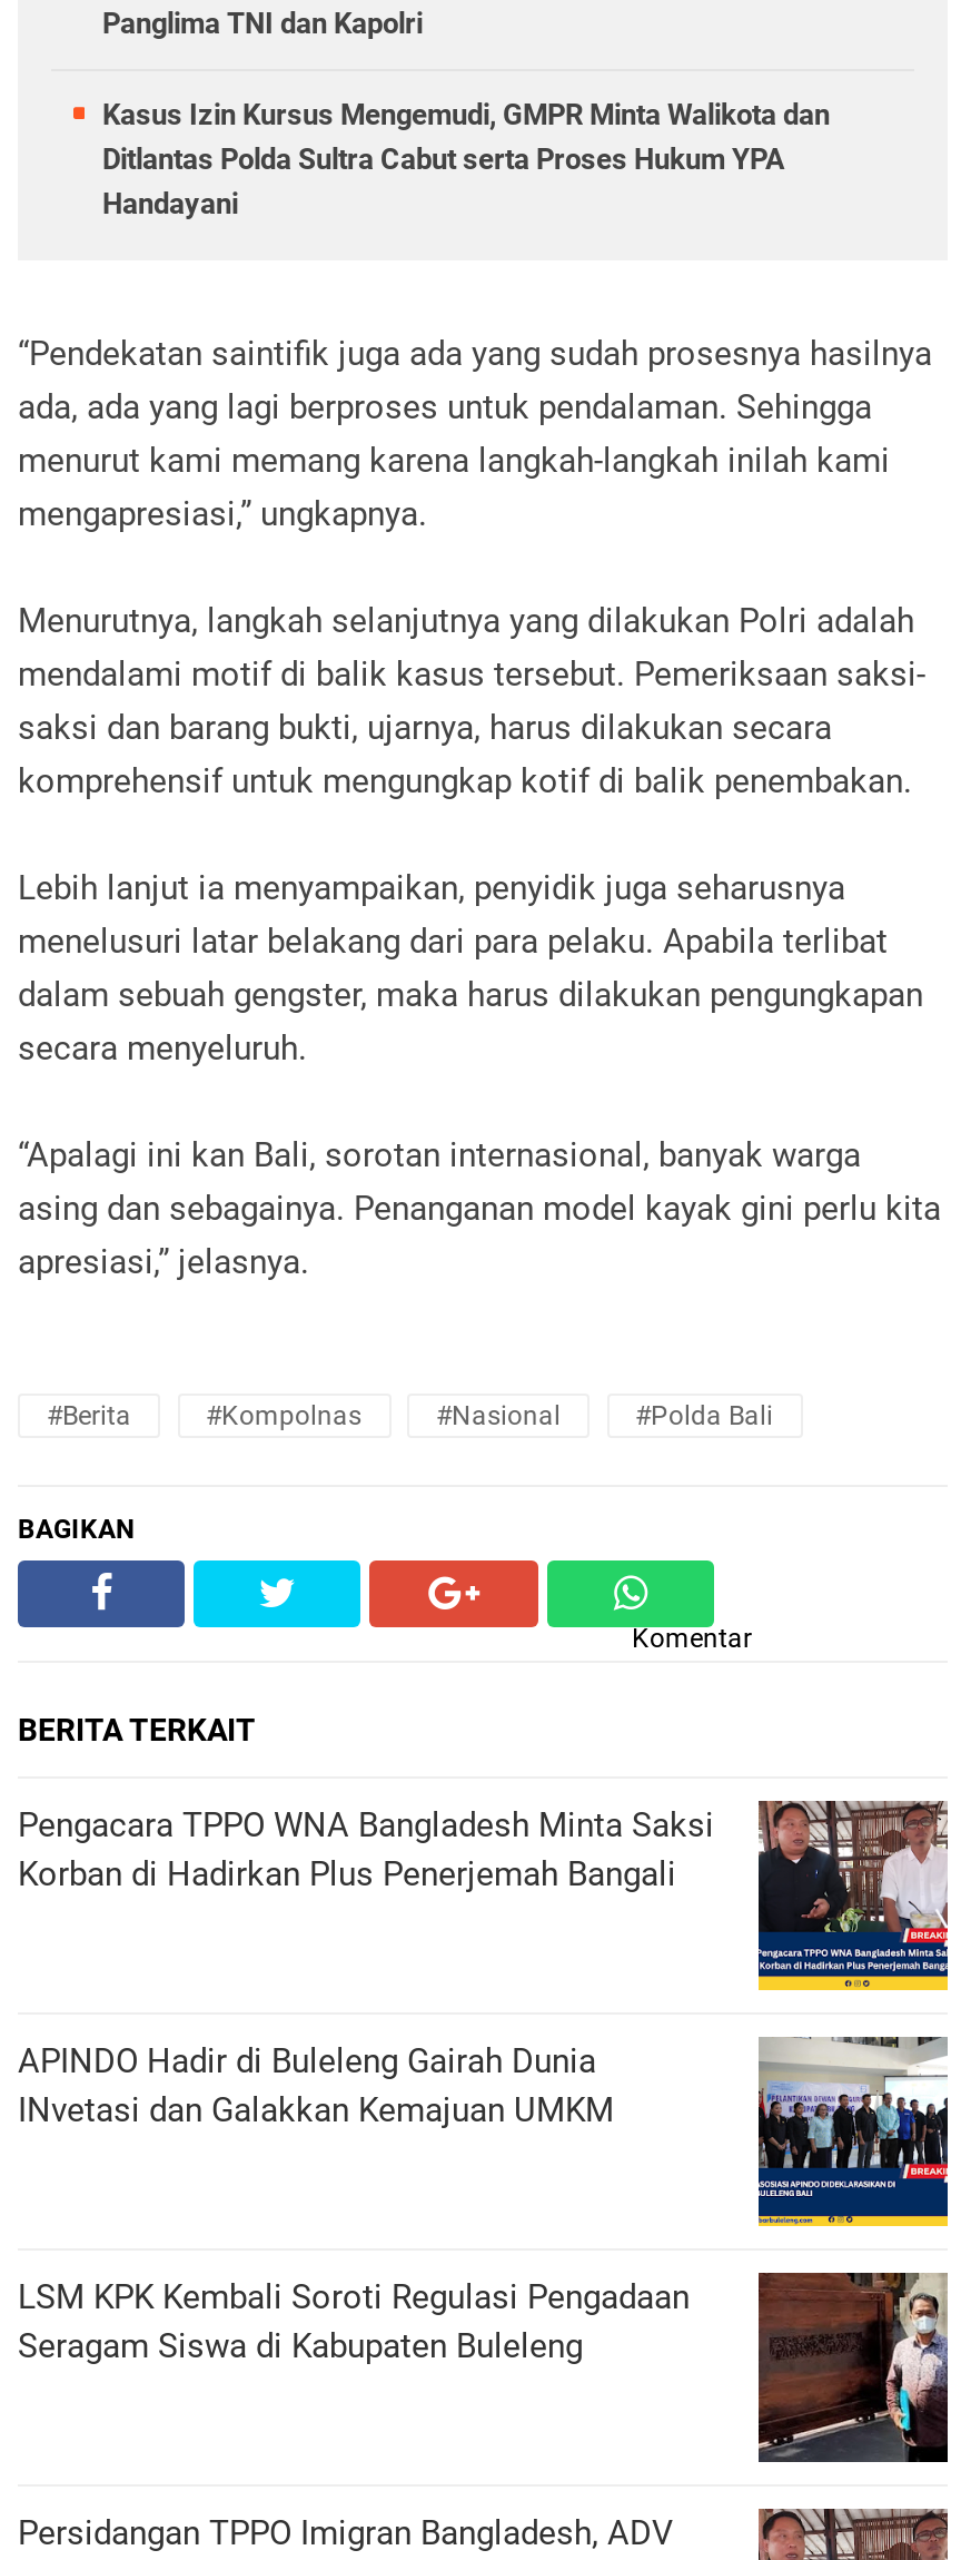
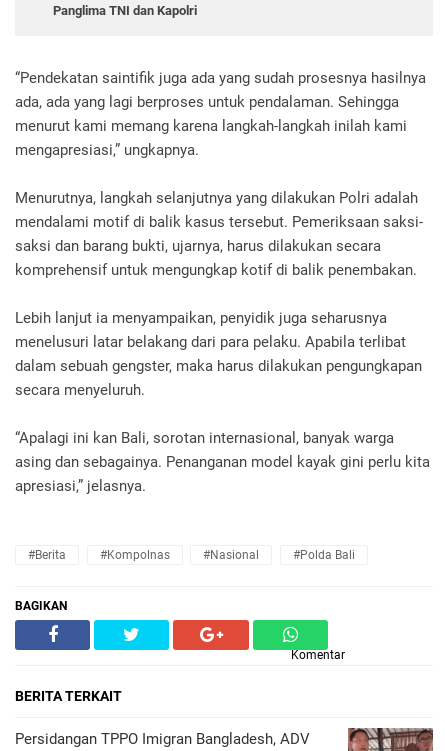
- Kasus Izin Kursus Mengemudi, GMPR Minta Walikota dan
- Ditlantas Polda Sultra Cabut serta Proses Hukum YPA
- Handayani

- [image]
- Pengacara TPPO WNA Bangladesh Minta Saksi
- Korban di Hadirkan Plus Penerjemah Bangali

- APINDO Hadir di Buleleng Gairah Dunia
- INvetasi dan Galakkan Kemajuan UMKM

- [image]

- [image]
- LSM KPK Kembali Soroti Regulasi Pengadaan
- Seragam Siswa di Kabupaten Buleleng
